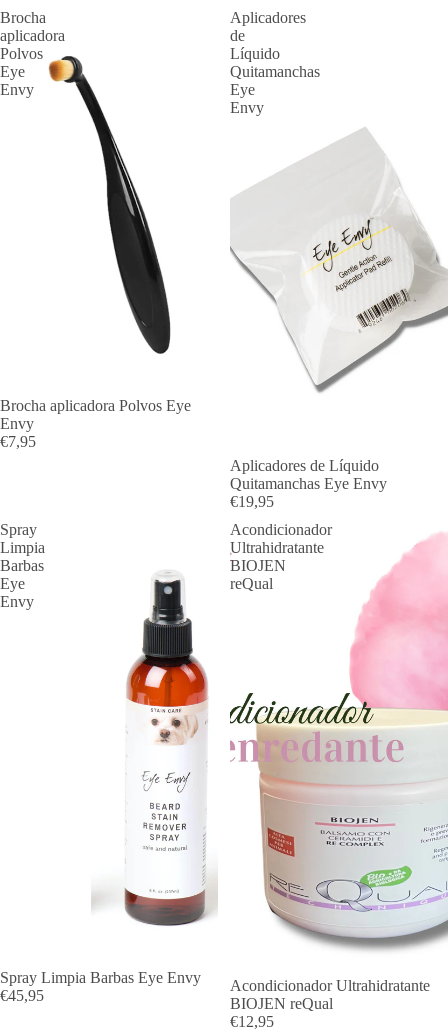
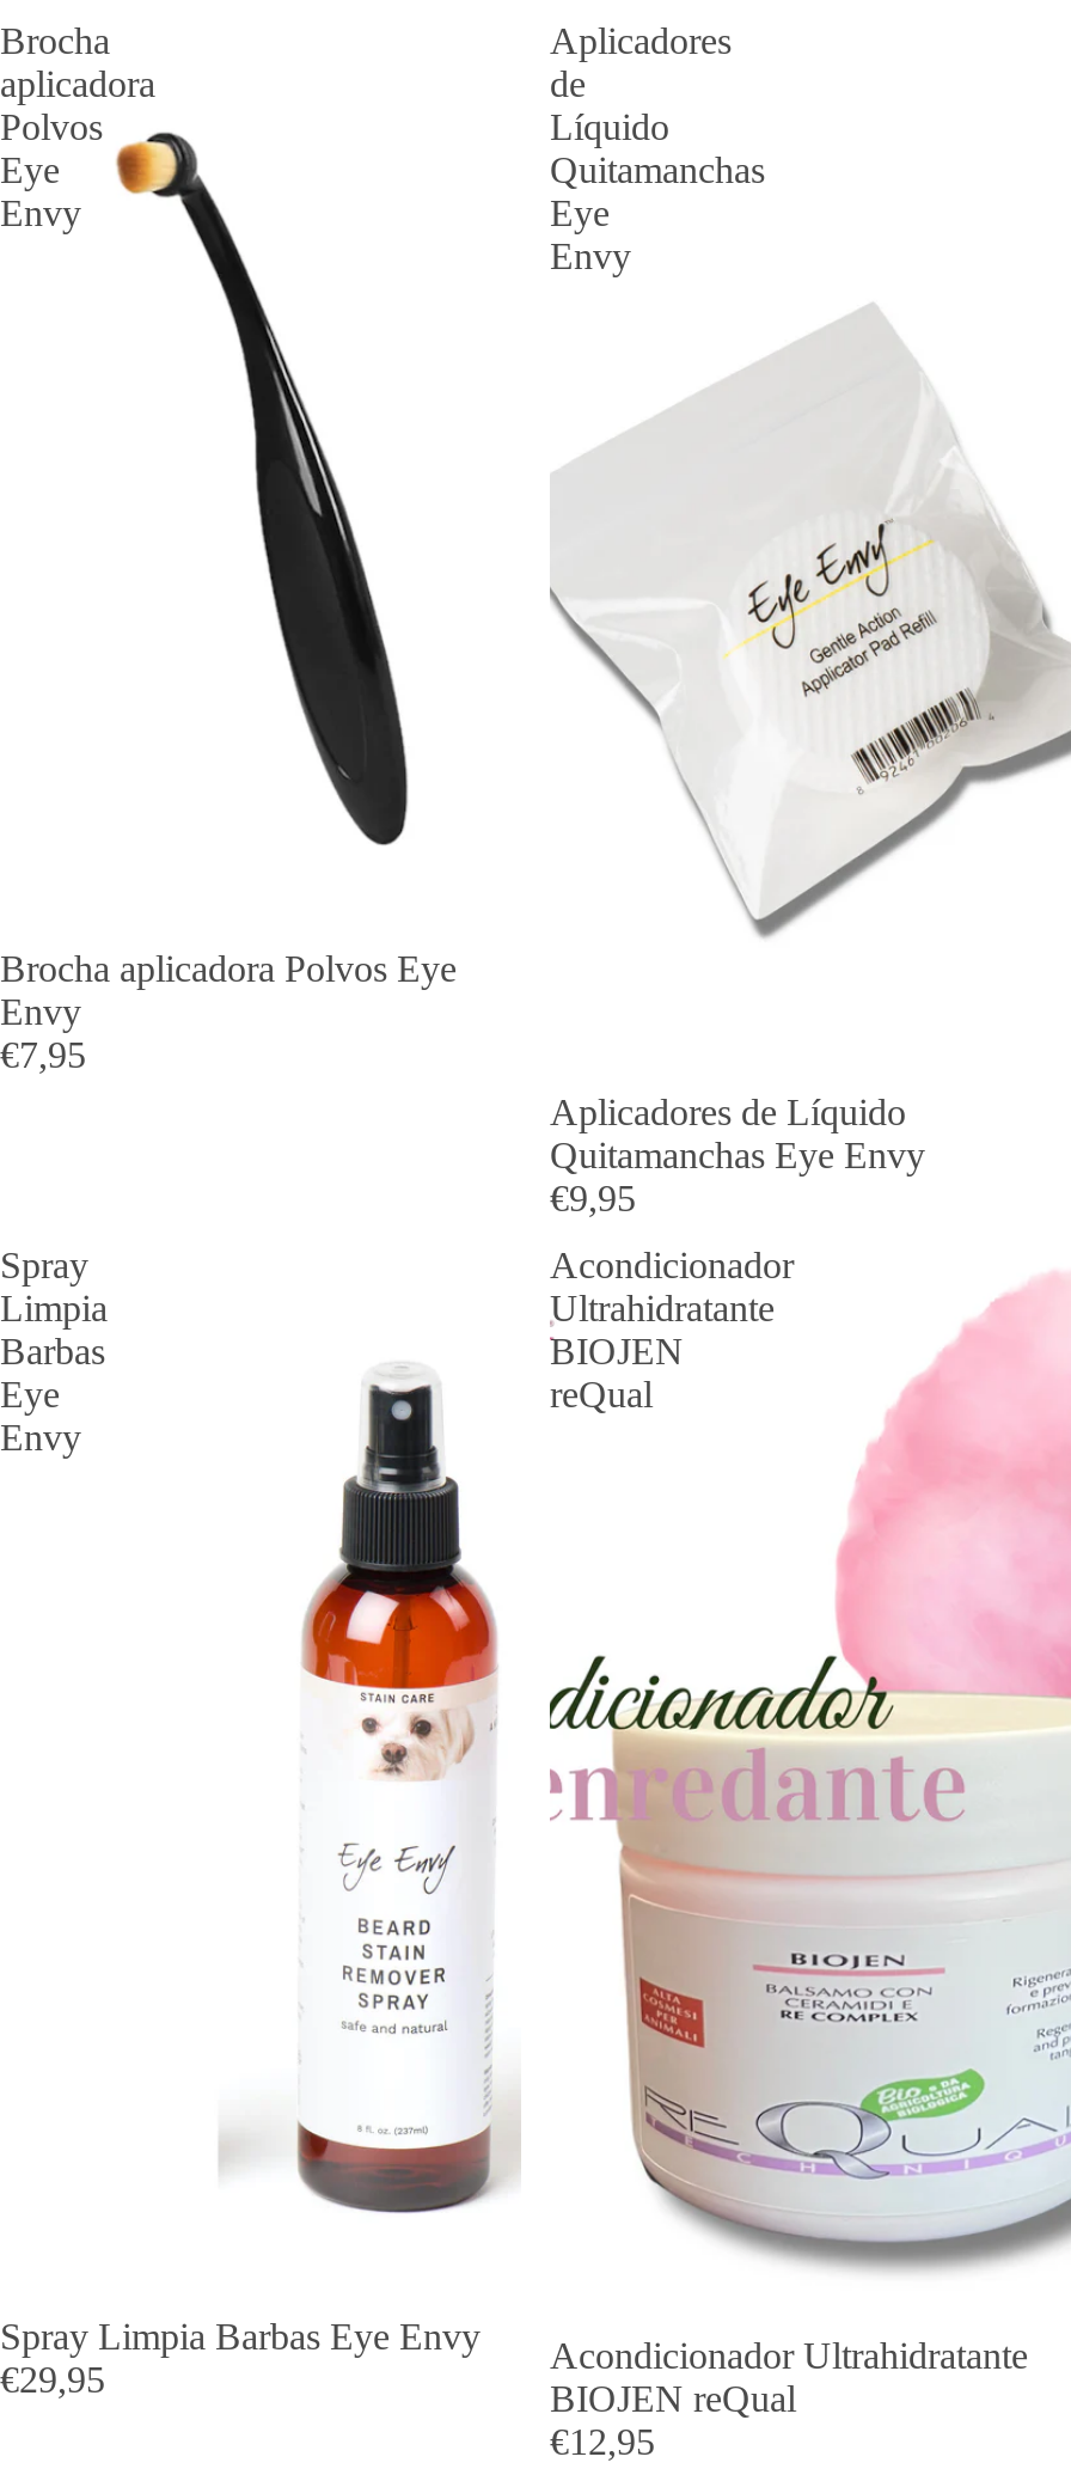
- €19,95
+ €9,95

- €45,95
+ €29,95
